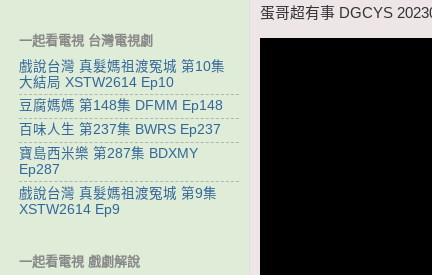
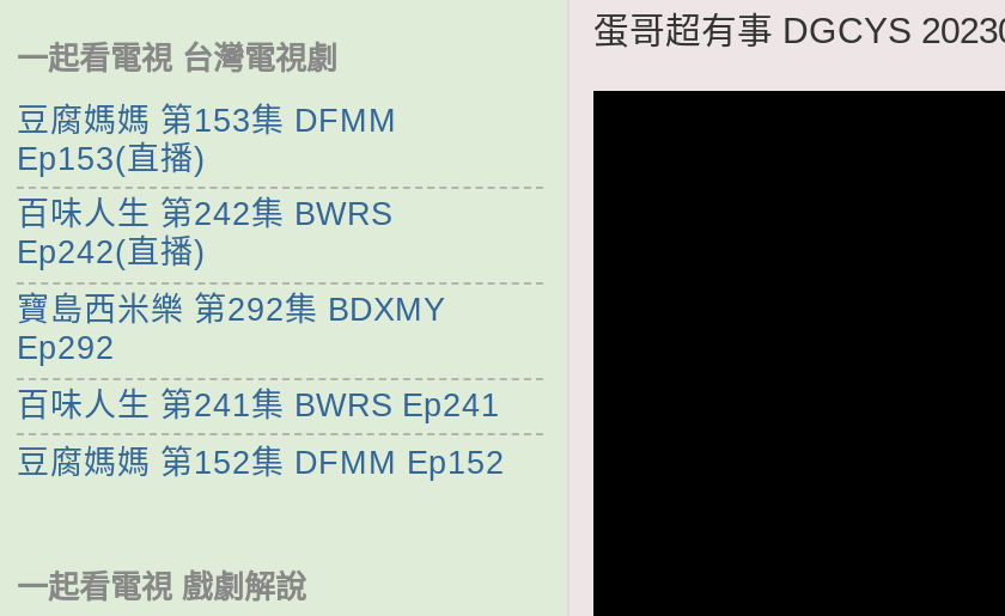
- 戲說台灣 真髮媽祖渡冤城 第10集
- 大結局 XSTW2614 Ep10
+ 豆腐媽媽 第153集 DFMM
+ Ep153(直播)

- 豆腐媽媽 第148集 DFMM Ep148
+ 百味人生 第242集 BWRS
+ Ep242(直播)

- 百味人生 第237集 BWRS Ep237
+ 寶島西米樂 第292集 BDXMY
+ Ep292

- 寶島西米樂 第287集 BDXMY
- Ep287
+ 百味人生 第241集 BWRS Ep241

- 戲說台灣 真髮媽祖渡冤城 第9集
- XSTW2614 Ep9
+ 豆腐媽媽 第152集 DFMM Ep152
